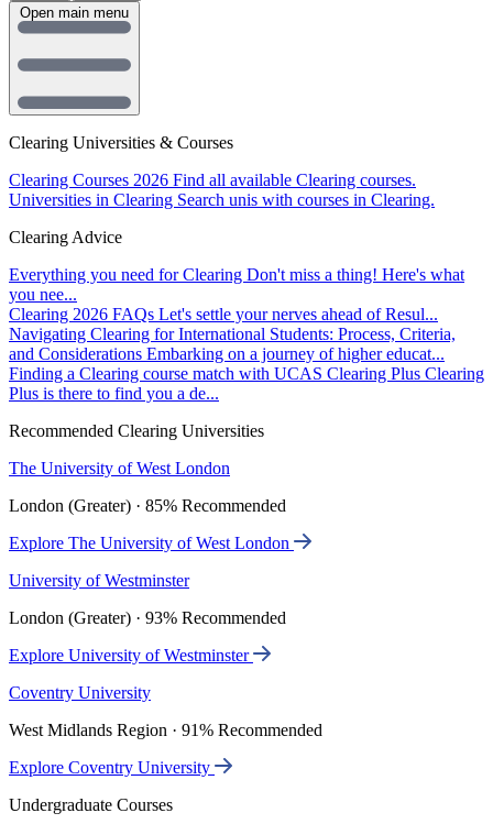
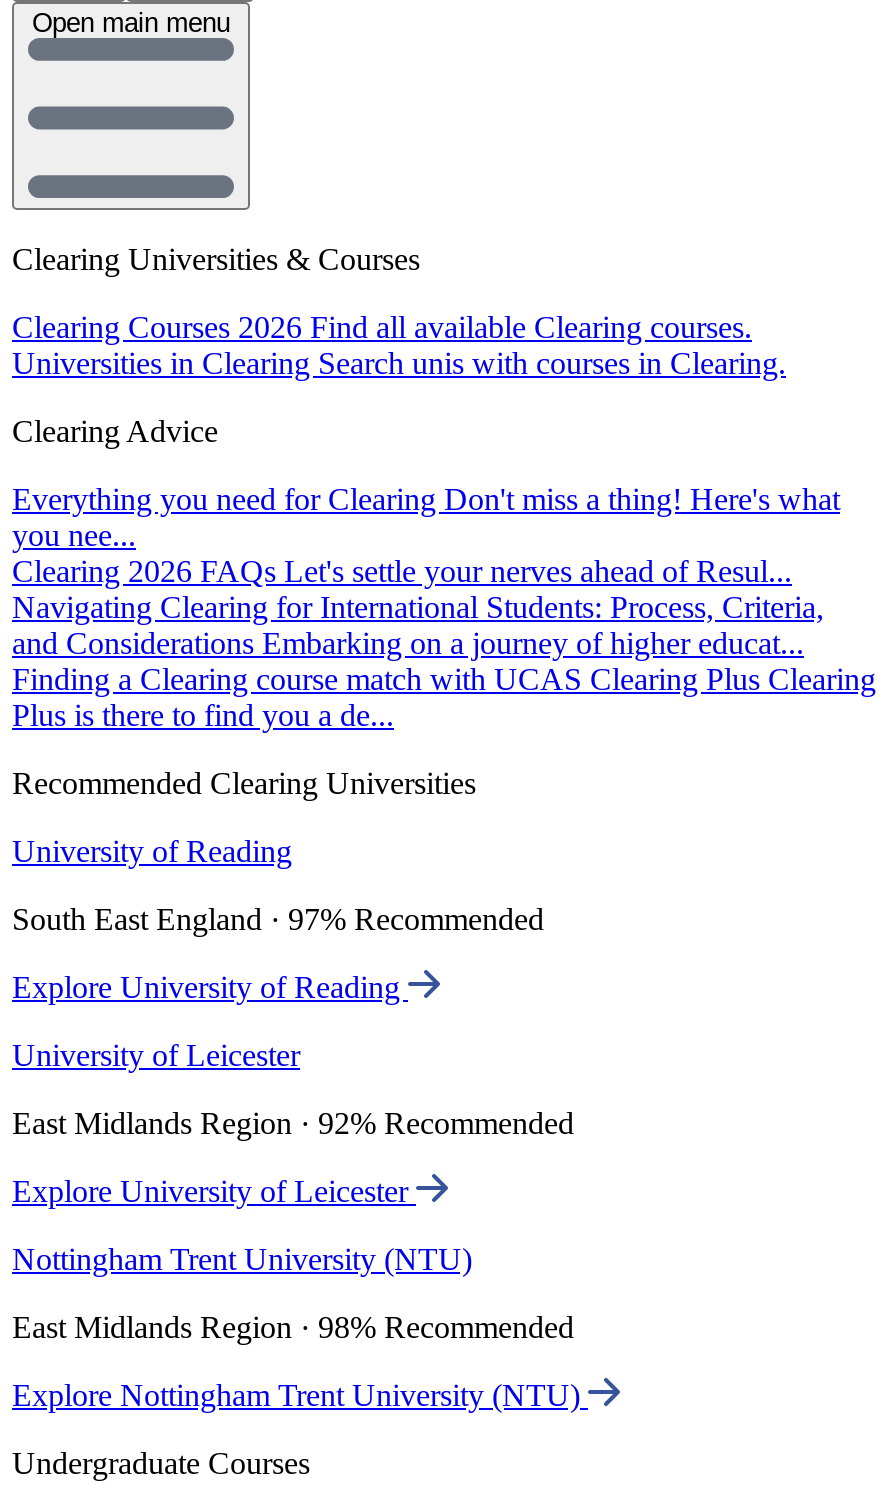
- The University of West London
+ University of Reading

- London (Greater) · 85% Recommended
+ South East England · 97% Recommended

- Explore The University of West London
+ Explore University of Reading

- University of Westminster
+ University of Leicester

- London (Greater) · 93% Recommended
+ East Midlands Region · 92% Recommended

- Explore University of Westminster
+ Explore University of Leicester

- Coventry University
+ Nottingham Trent University (NTU)

- West Midlands Region · 91% Recommended
+ East Midlands Region · 98% Recommended

- Explore Coventry University
+ Explore Nottingham Trent University (NTU)
